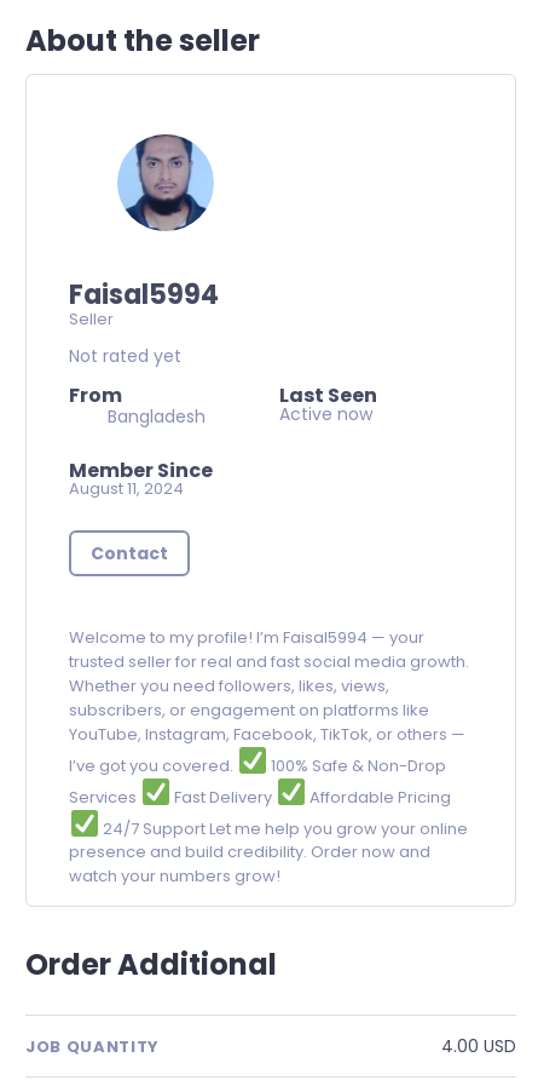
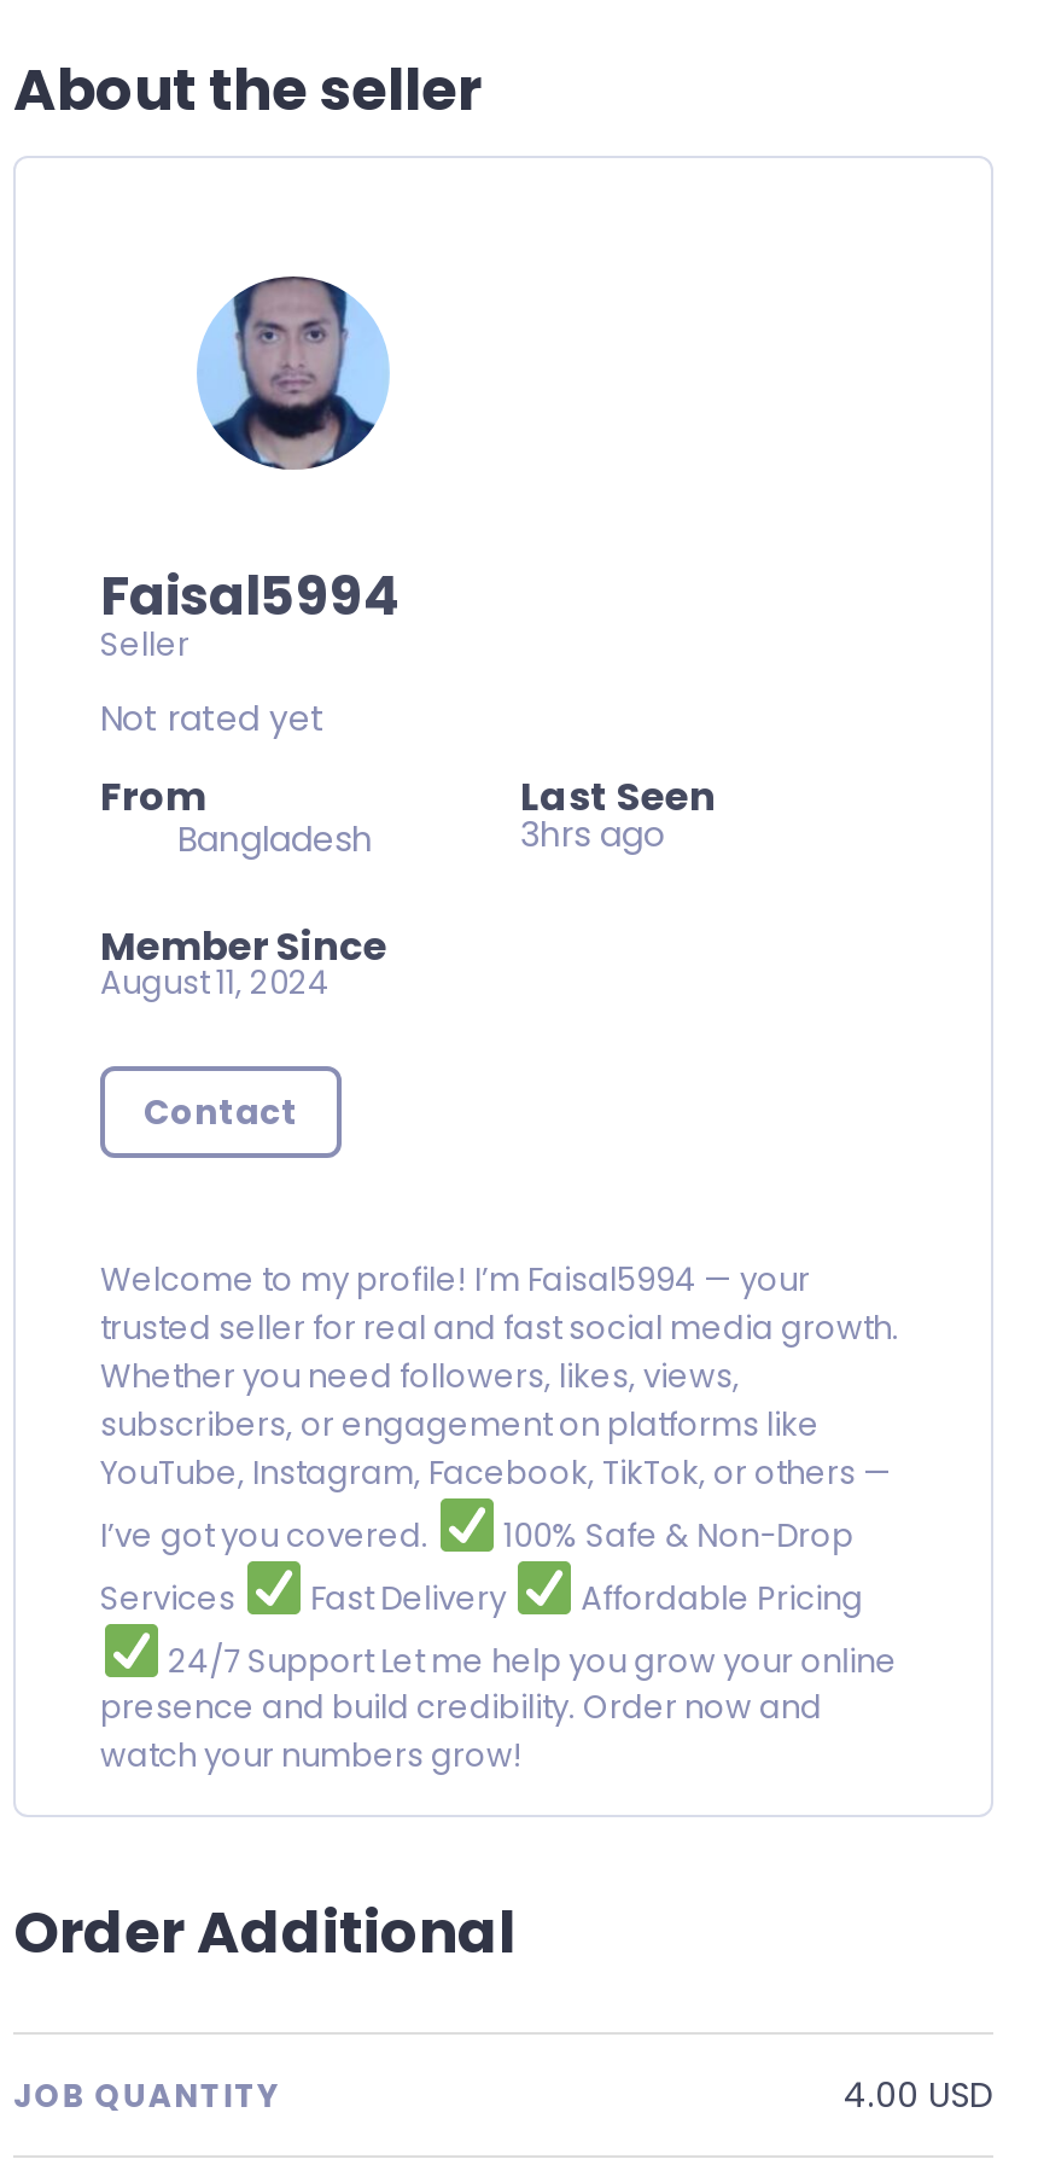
- Active now
+ 3hrs ago
